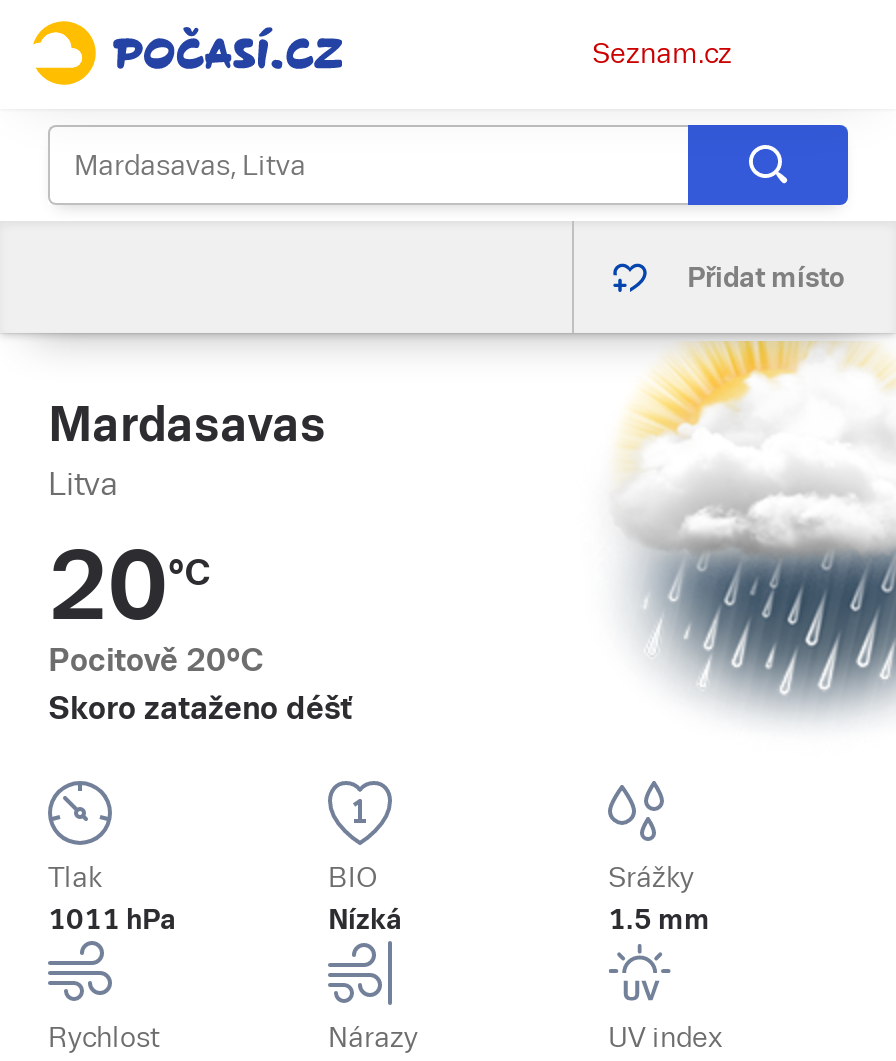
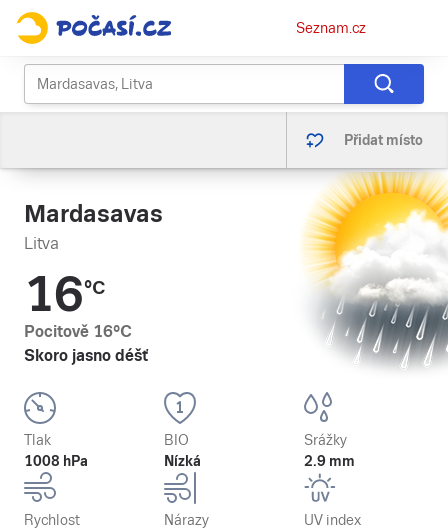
- [image]
+ [image]

- 20°C
+ 16°C

- Pocitově 20°C
+ Pocitově 16°C

- Skoro zataženo déšť
+ Skoro jasno déšť

- 1011 hPa
+ 1008 hPa

- 1.5 mm
+ 2.9 mm
